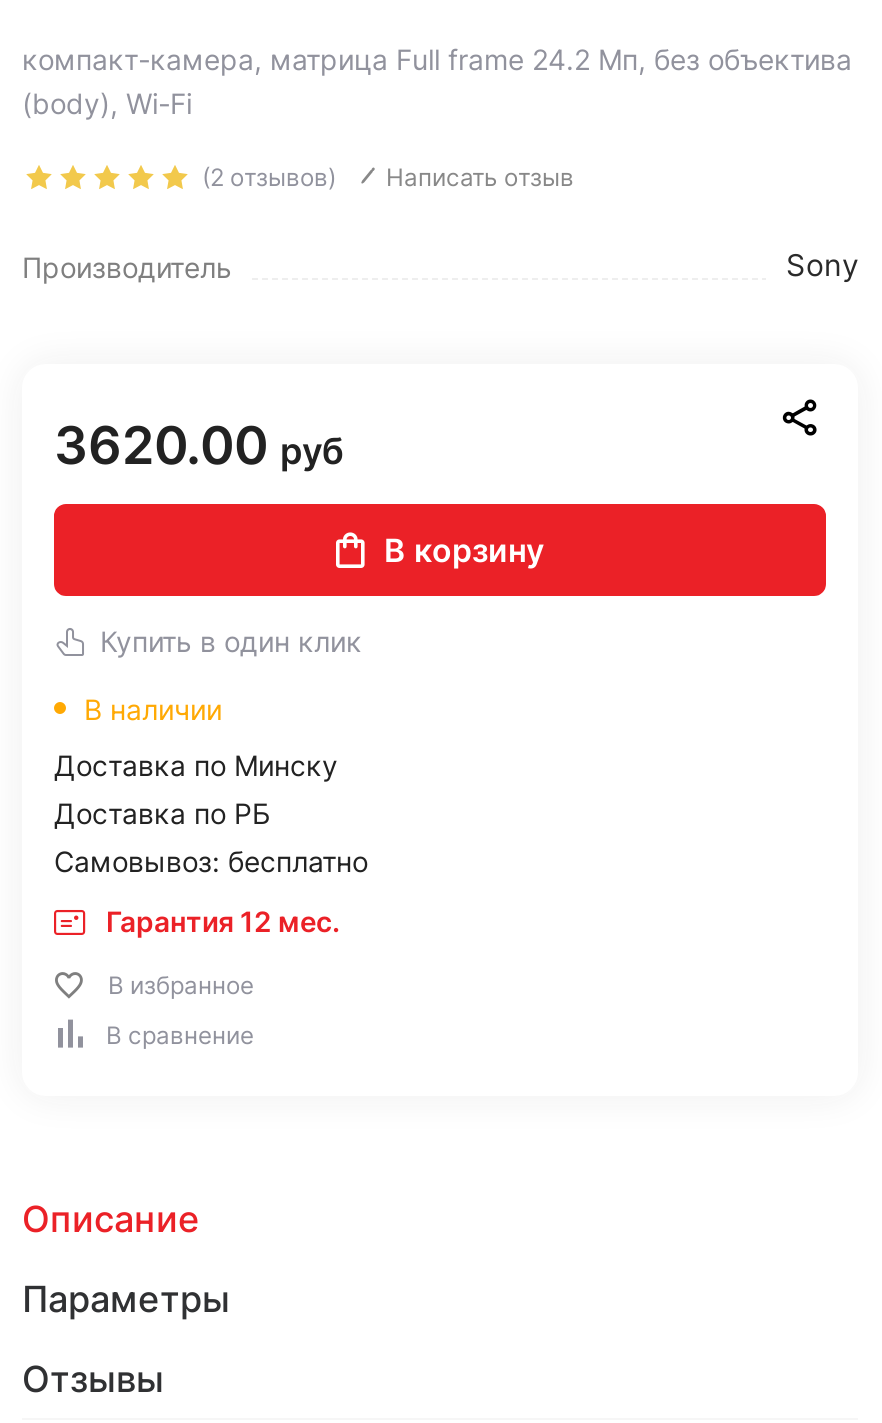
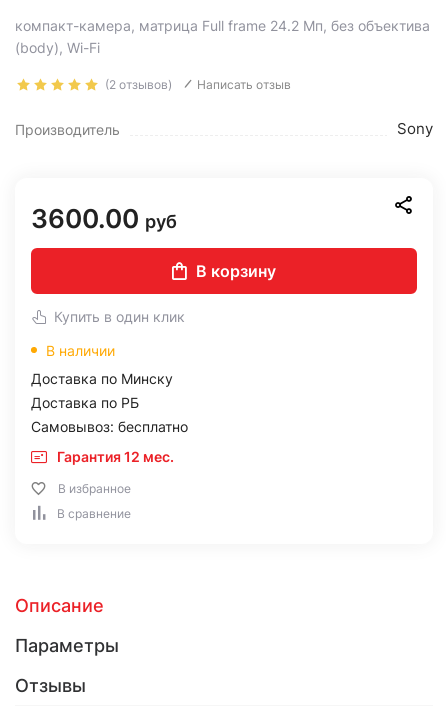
- 3620.00 руб
+ 3600.00 руб
